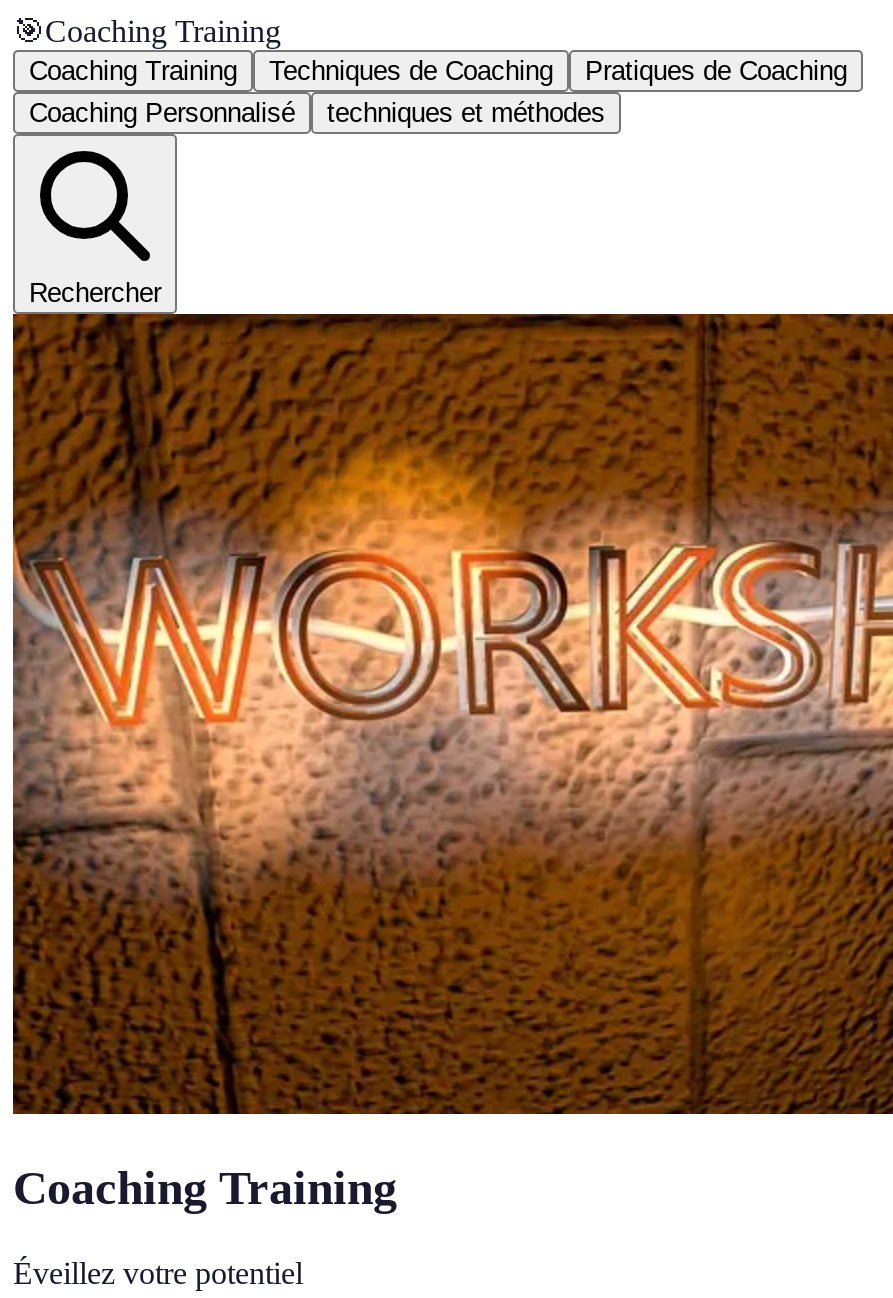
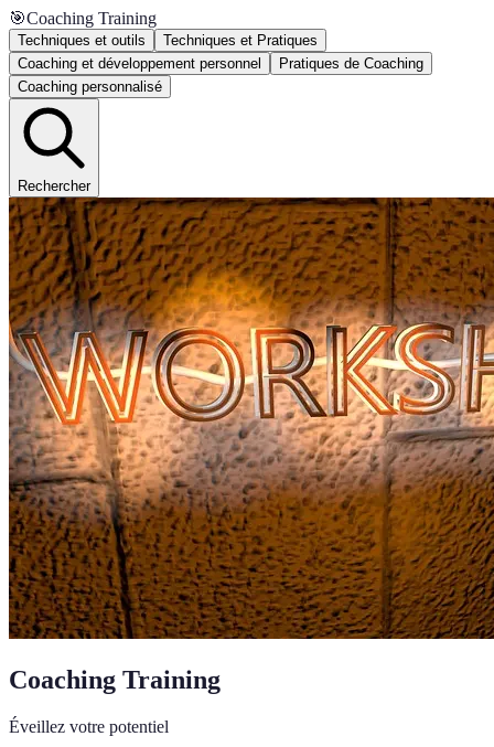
- Coaching Training
- Techniques de Coaching
+ Techniques et outils
+ Techniques et Pratiques
+ Coaching et développement personnel

- Coaching Personnalisé
- techniques et méthodes
+ Coaching personnalisé
